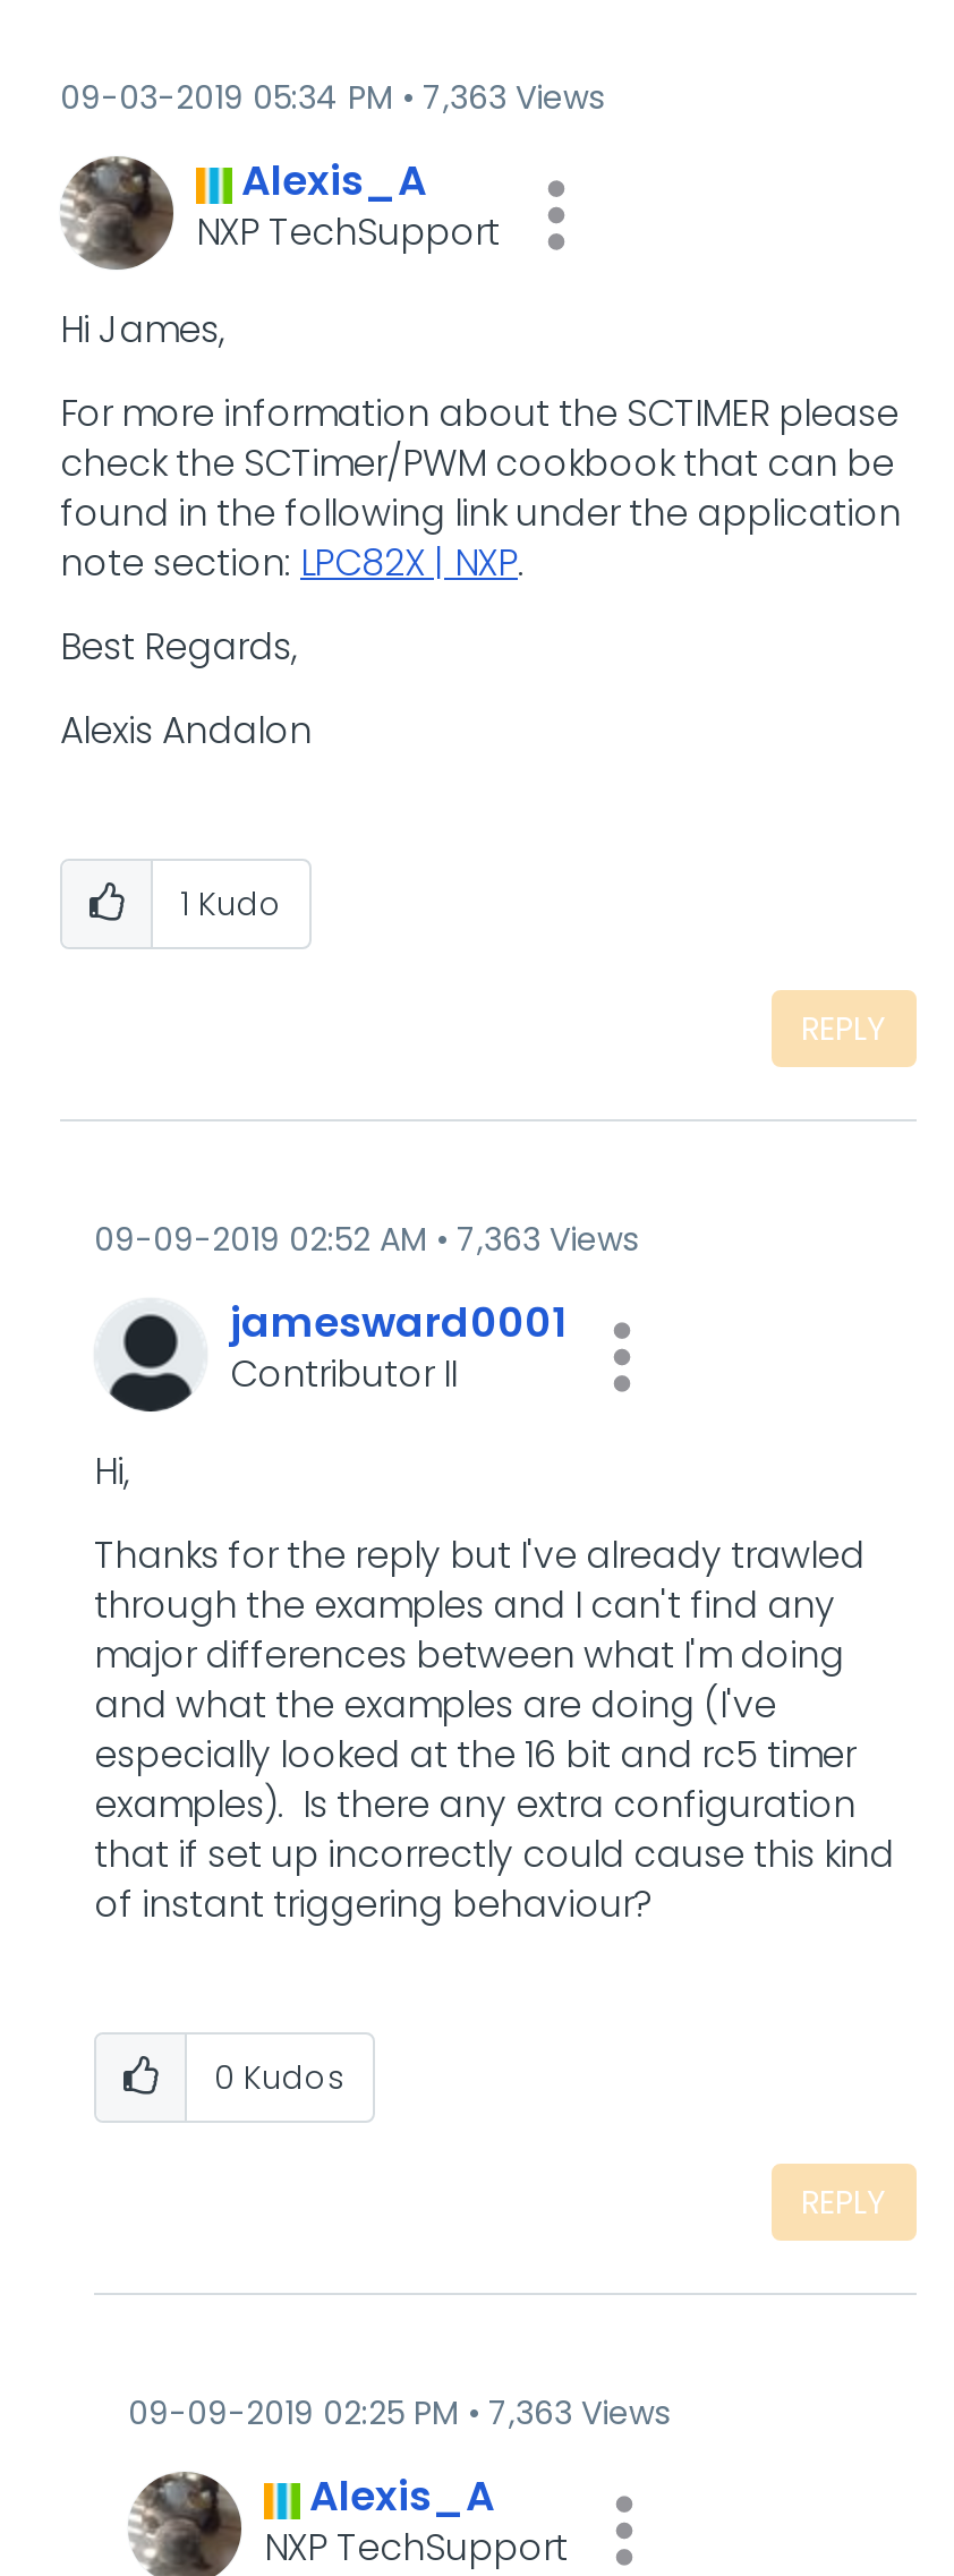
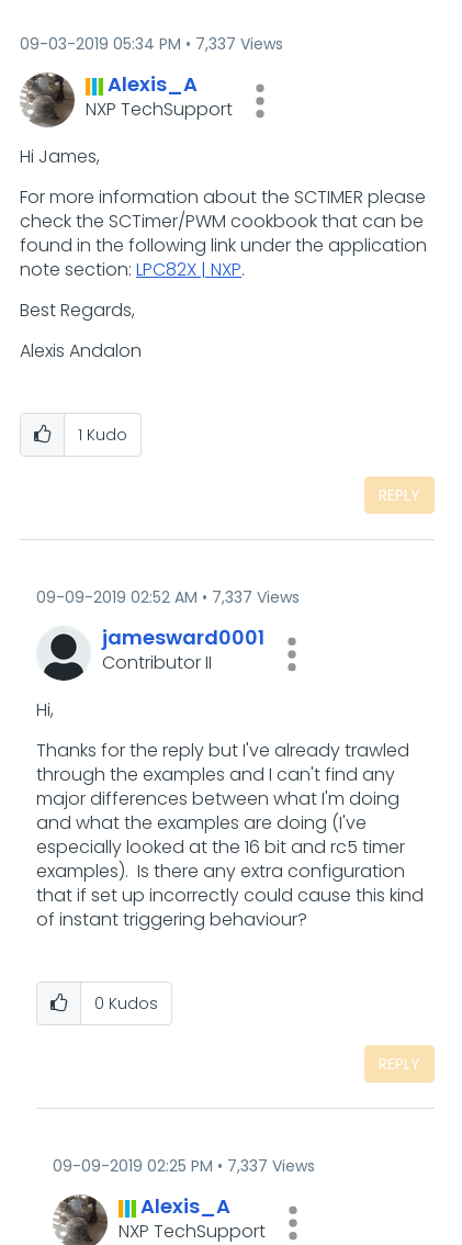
- 09-03-2019 05:34 PM 7,363 Views
+ 09-03-2019 05:34 PM 7,337 Views

- 09-09-2019 02:52 AM 7,363 Views
+ 09-09-2019 02:52 AM 7,337 Views

- 09-09-2019 02:25 PM 7,363 Views
+ 09-09-2019 02:25 PM 7,337 Views
